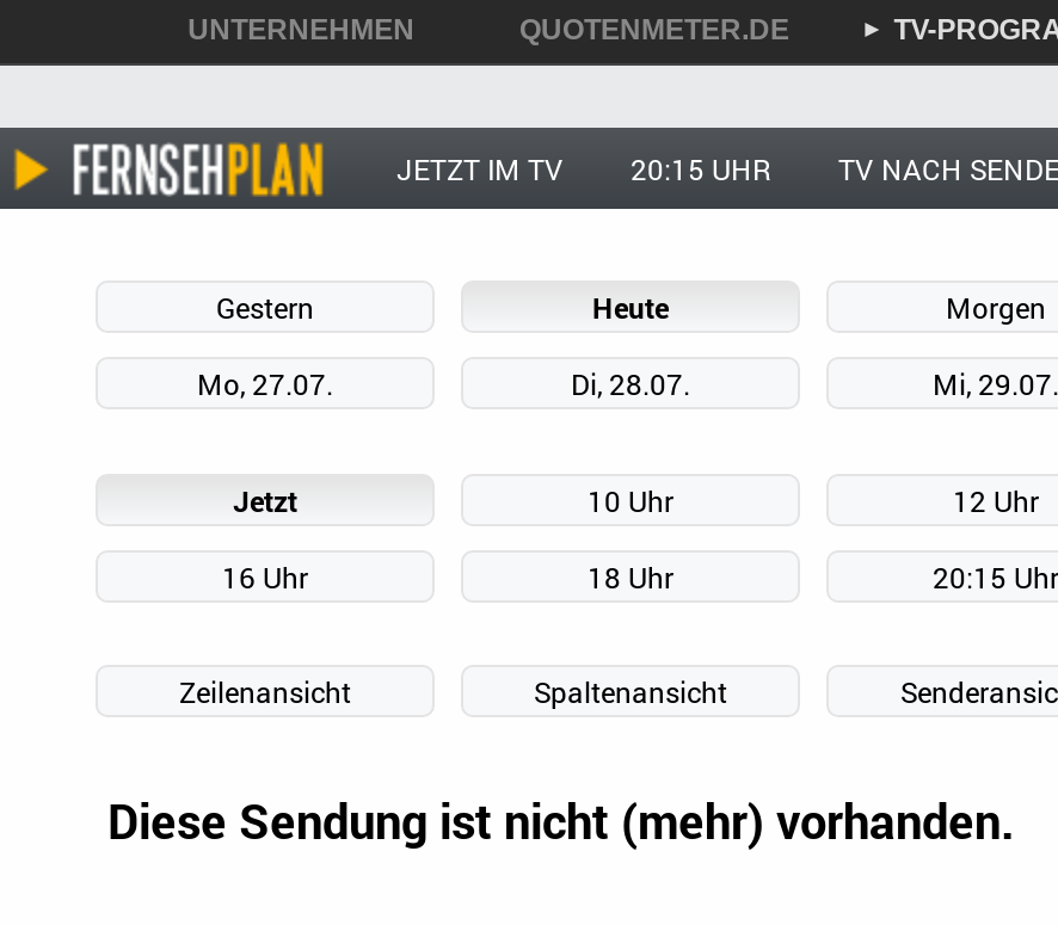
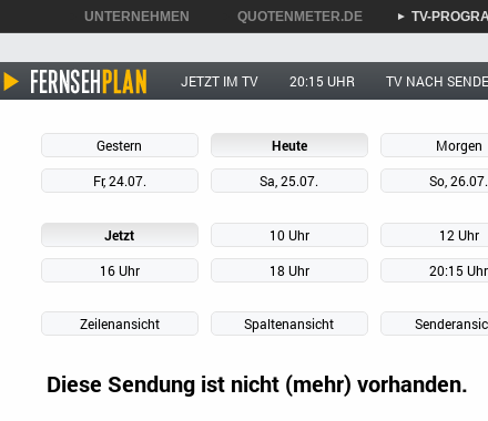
- Mo, 27.07.
- Di, 28.07.
- Mi, 29.07.
+ Fr, 24.07.
+ Sa, 25.07.
+ So, 26.07.
